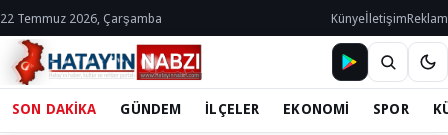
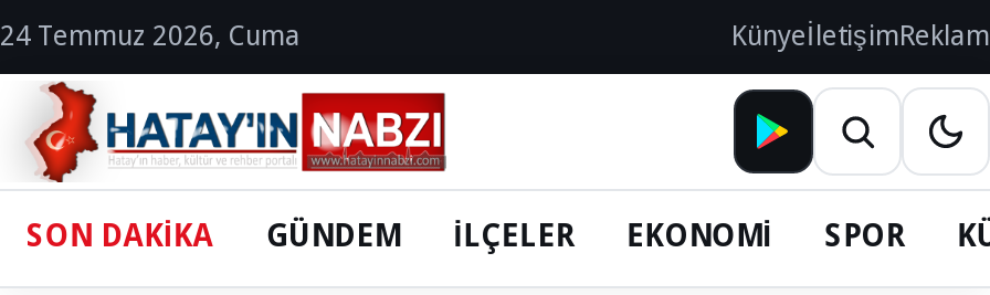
- 22 Temmuz 2026, Çarşamba
+ 24 Temmuz 2026, Cuma
